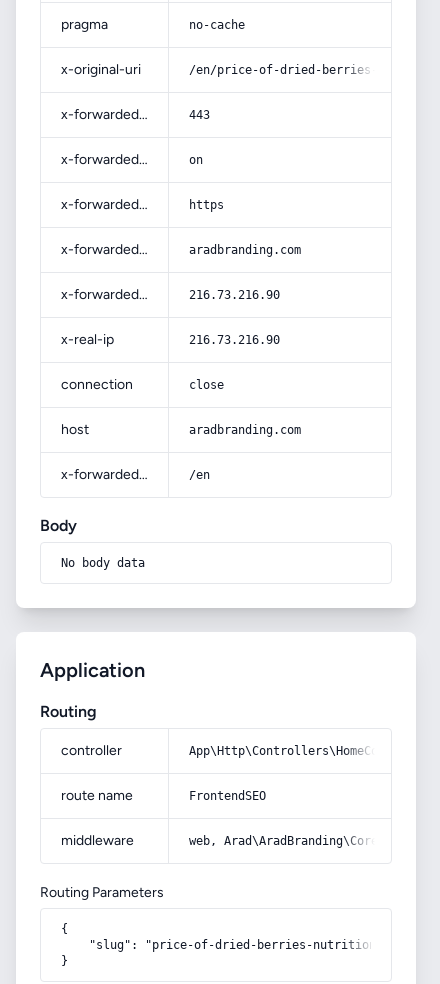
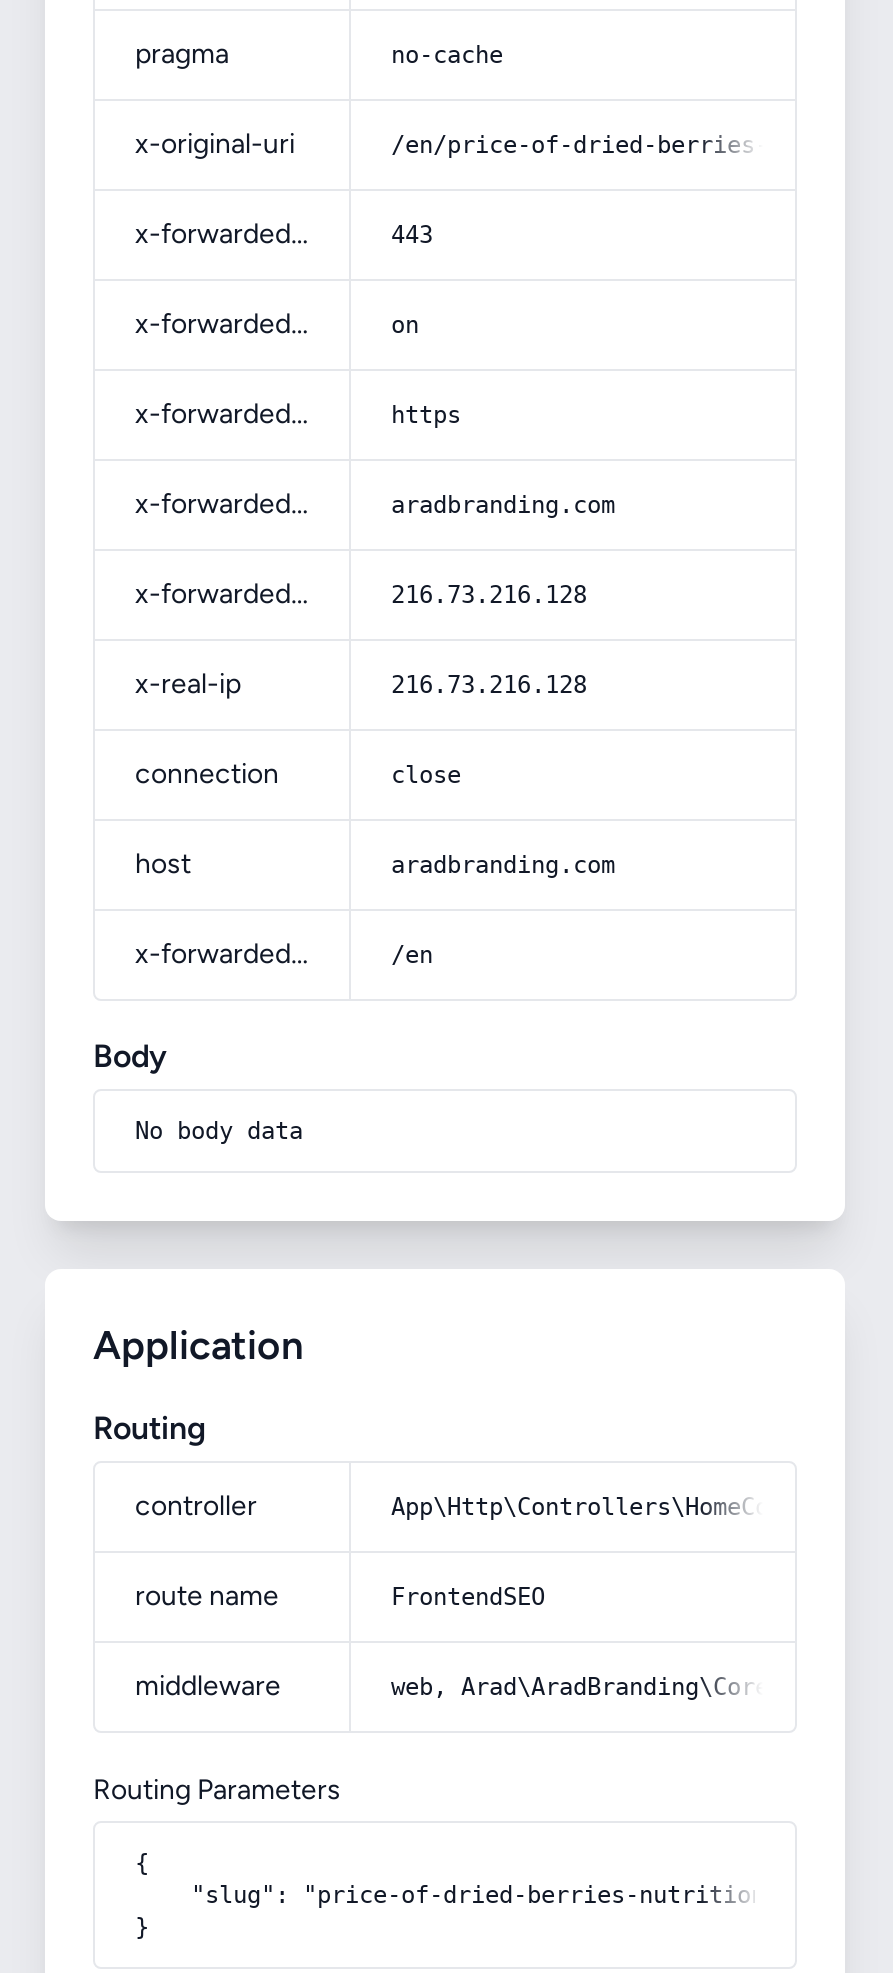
- 216.73.216.90
+ 216.73.216.128

- 216.73.216.90
+ 216.73.216.128
